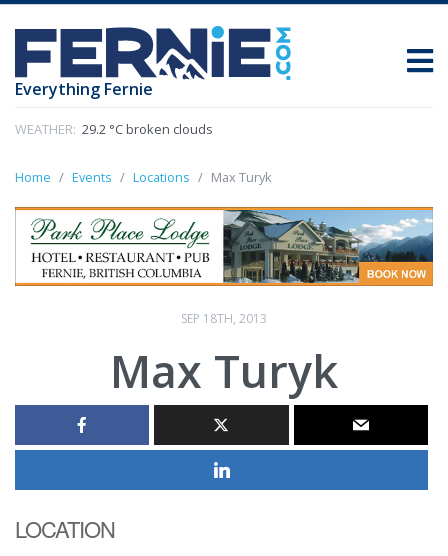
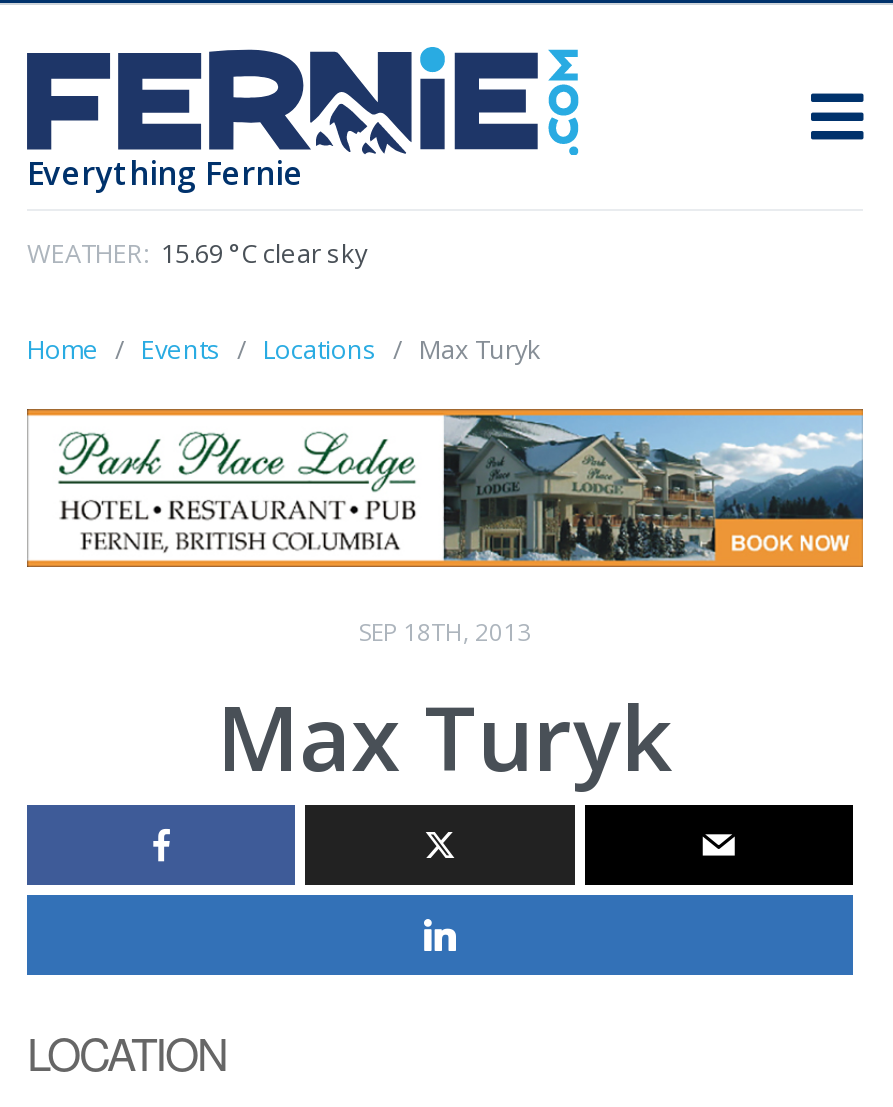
- WEATHER: 29.2 °C broken clouds
+ WEATHER: 15.69 °C clear sky
